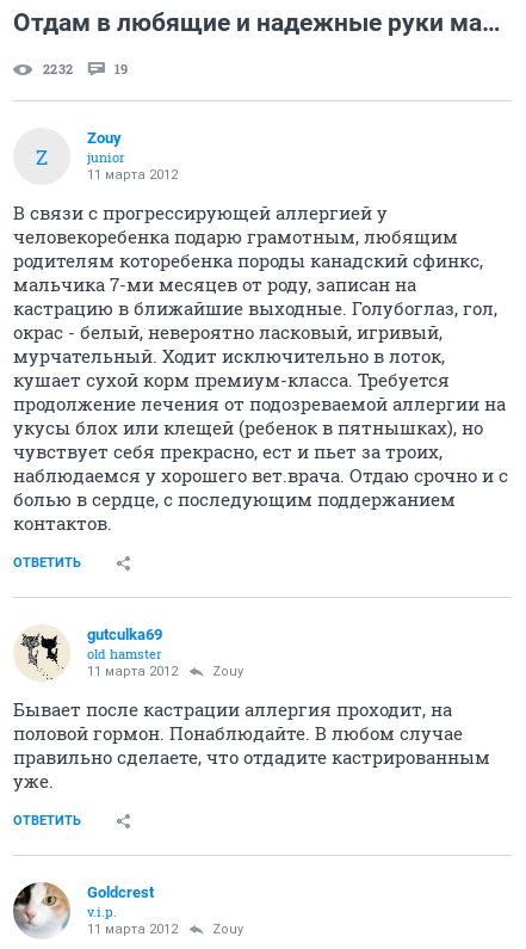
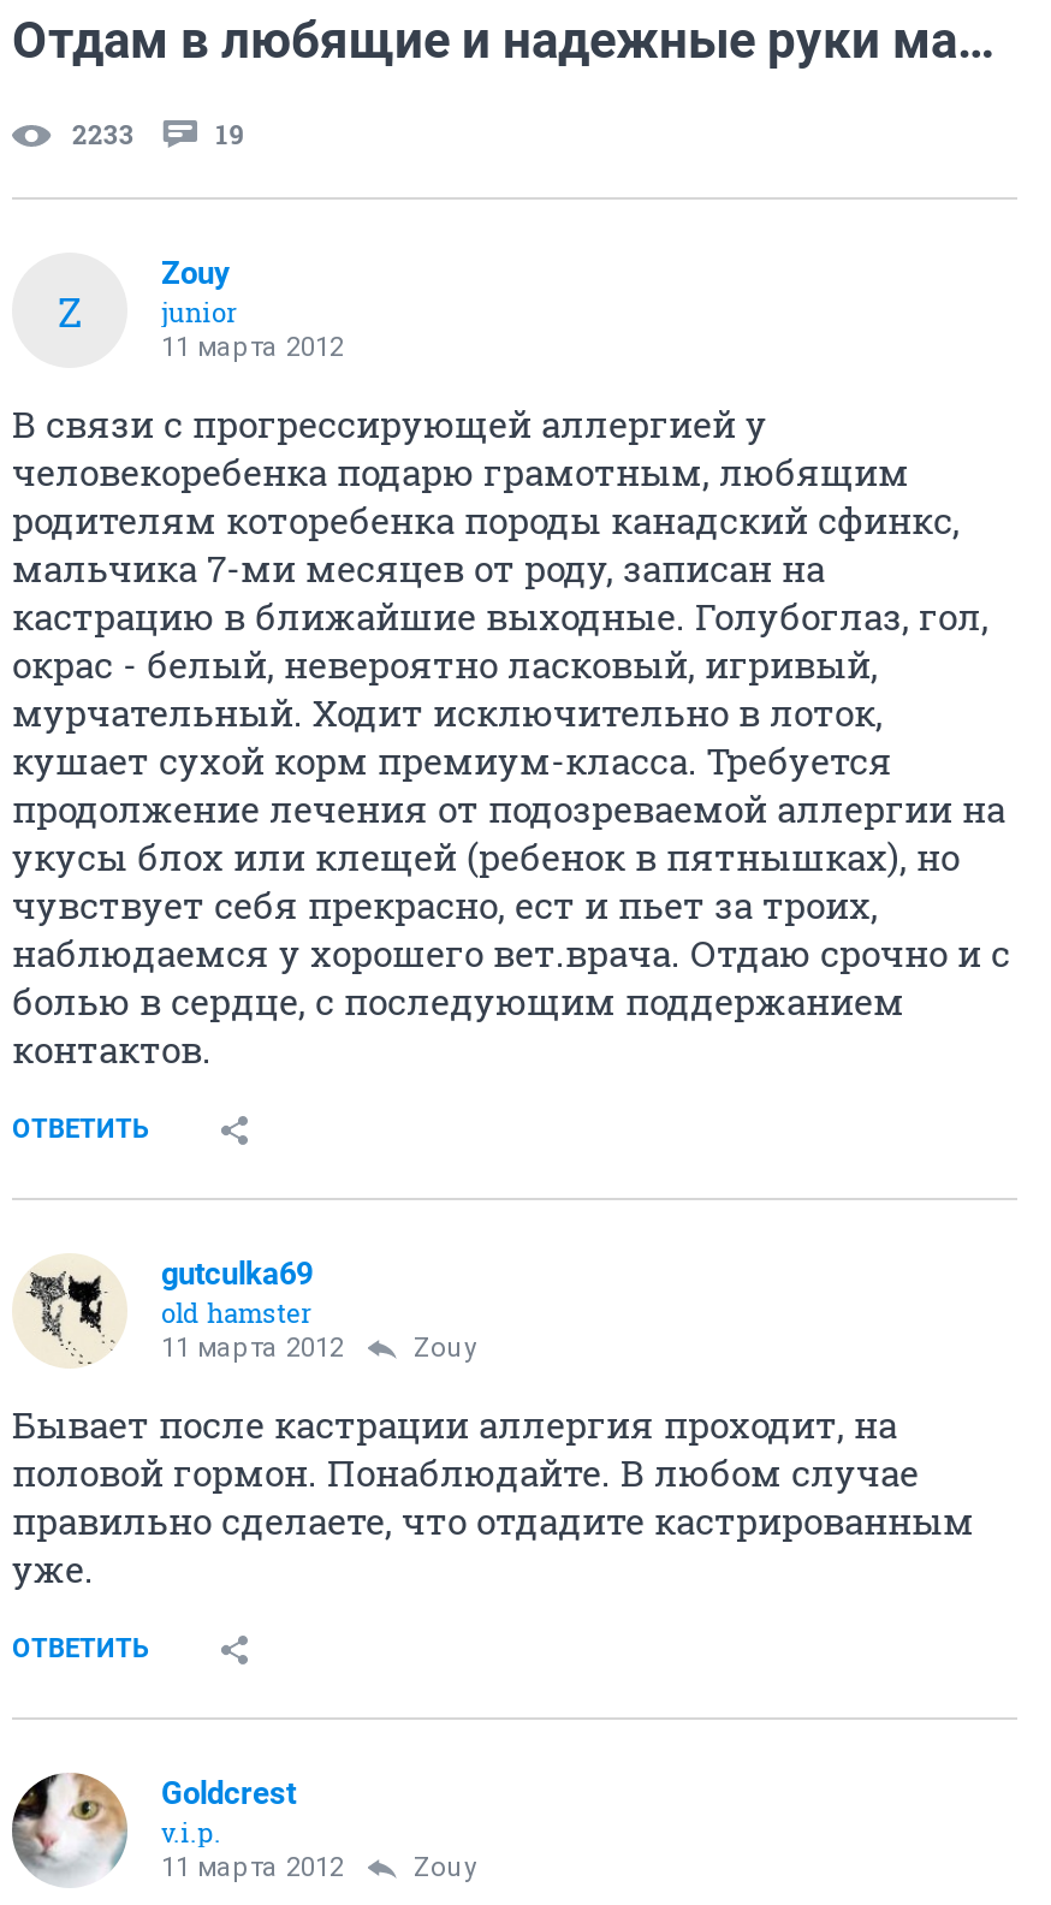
- 2232
+ 2233
